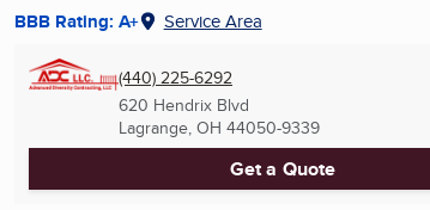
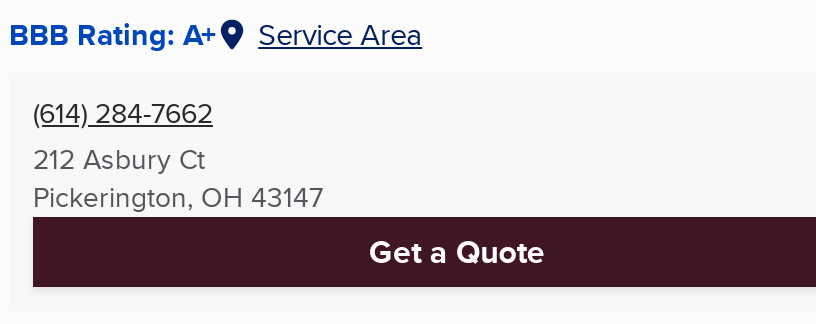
- (440) 225-6292
- 620 Hendrix Blvd
- Lagrange, OH 44050-9339
+ (614) 284-7662
+ 212 Asbury Ct
+ Pickerington, OH 43147
